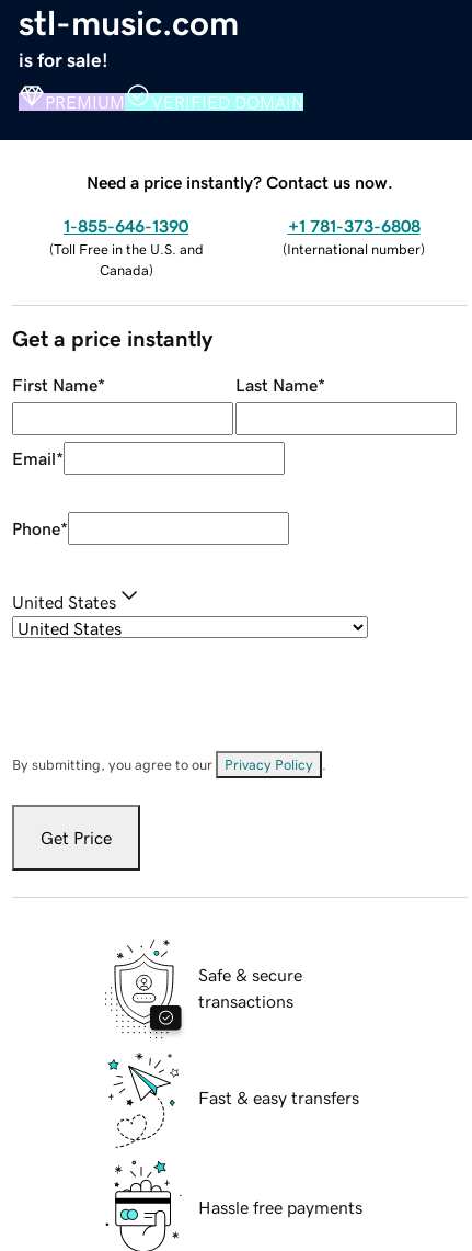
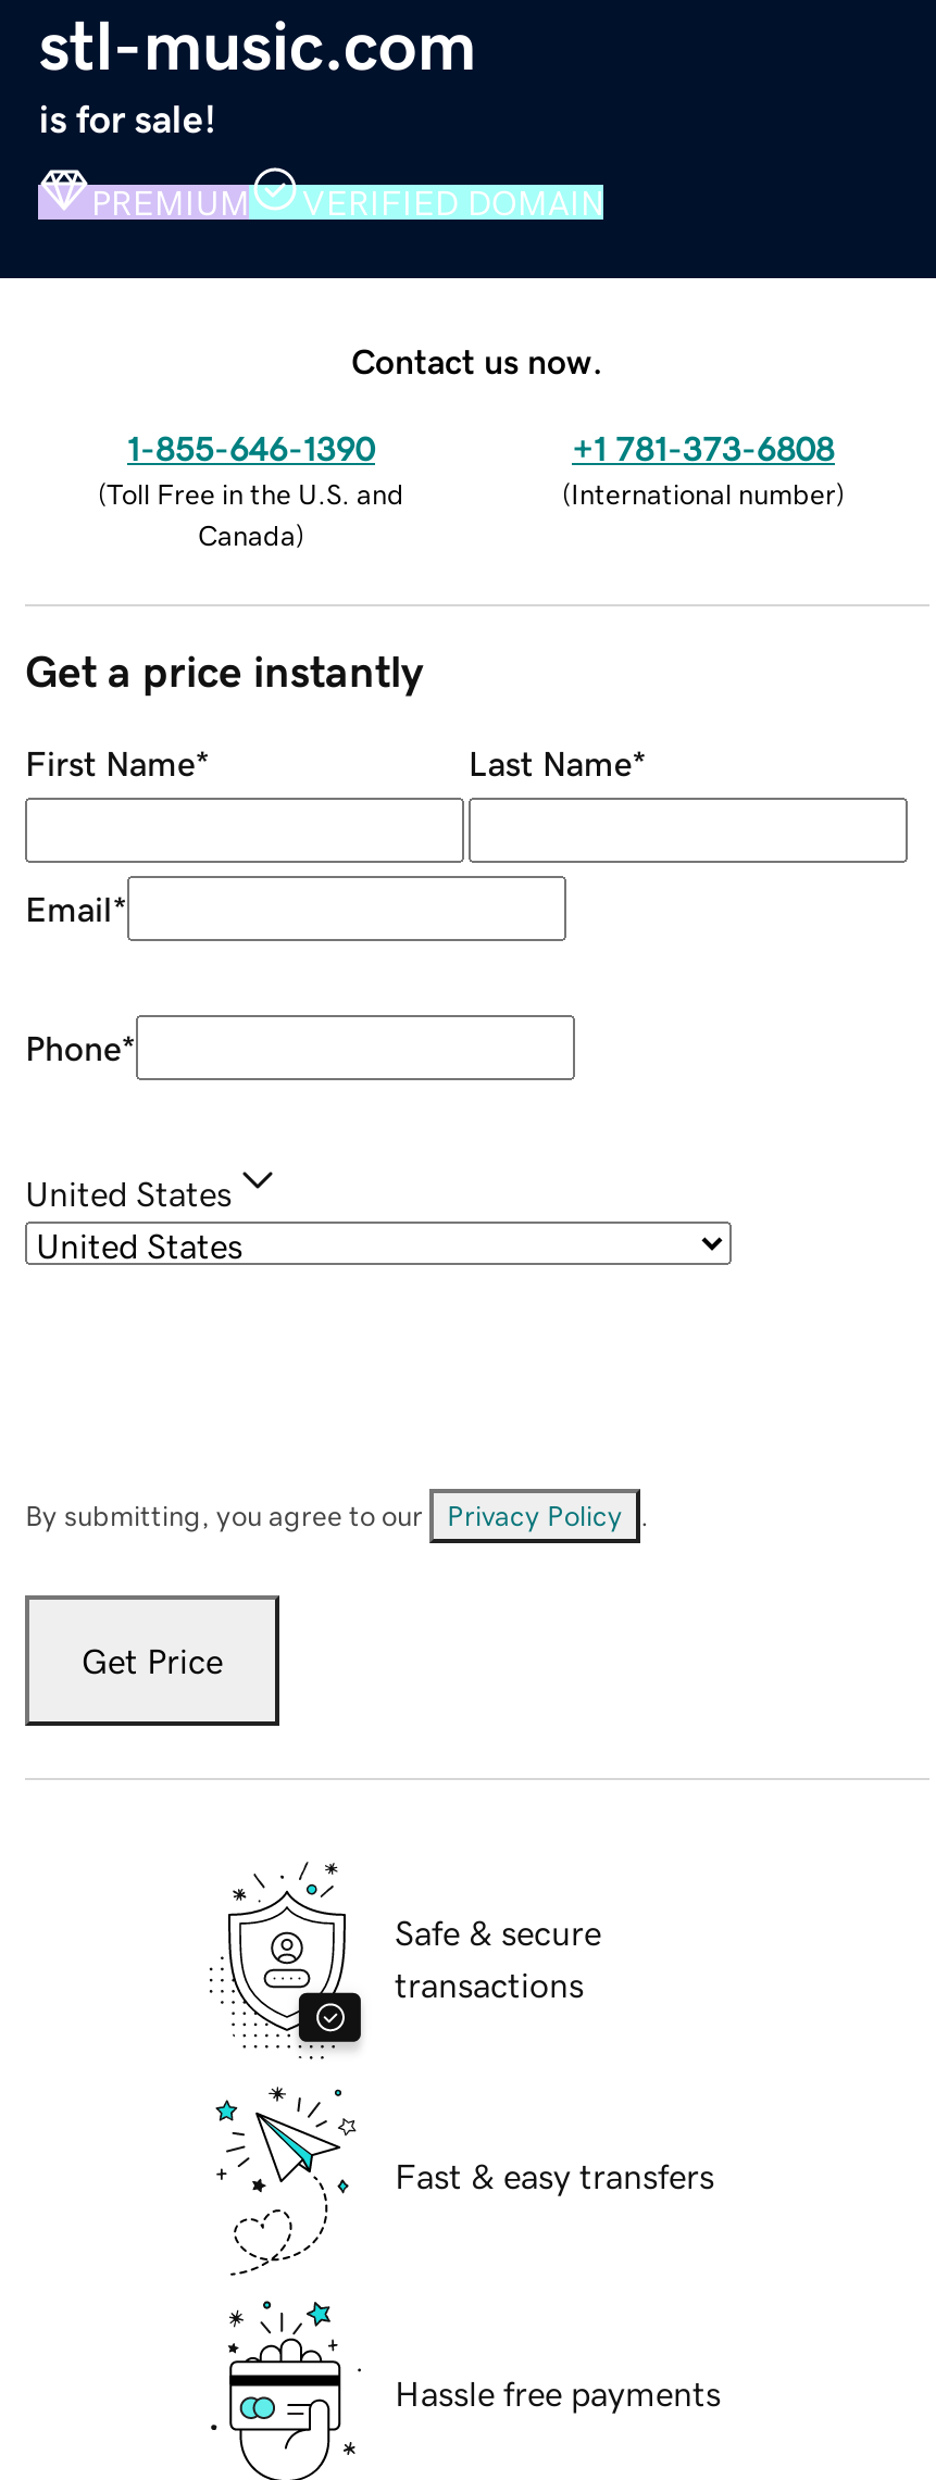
- Need a price instantly? Contact us now.
+ Contact us now.
